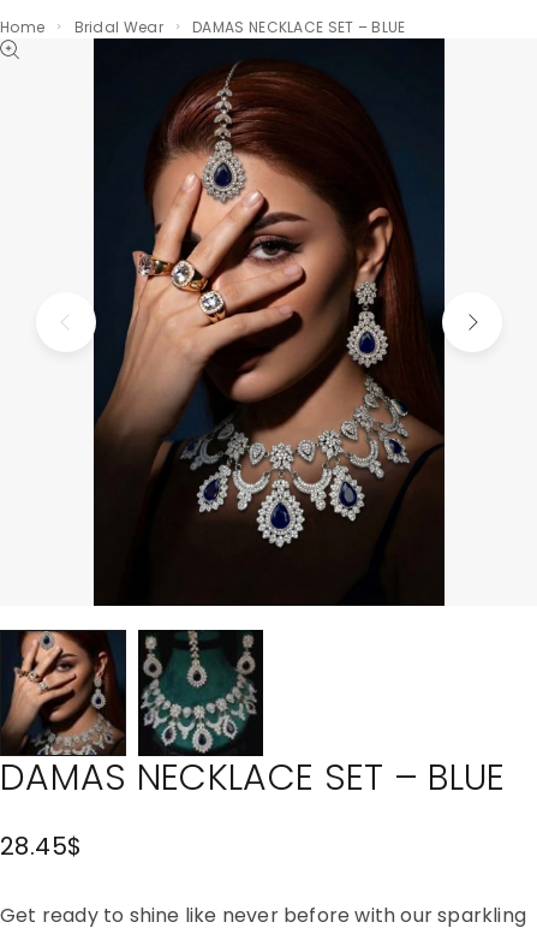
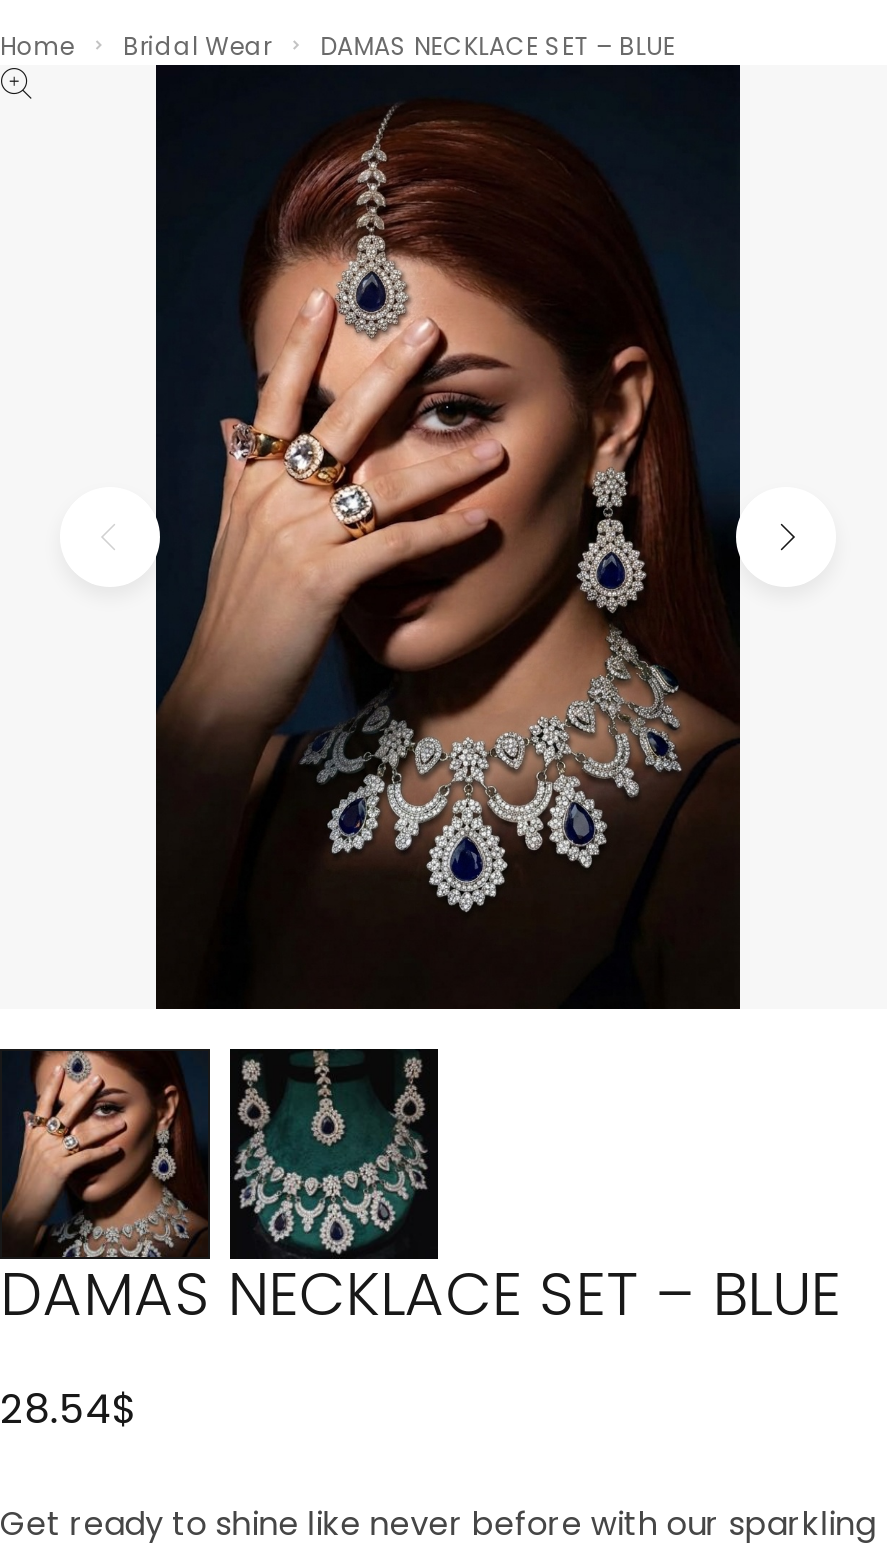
- 28.45$
+ 28.54$
